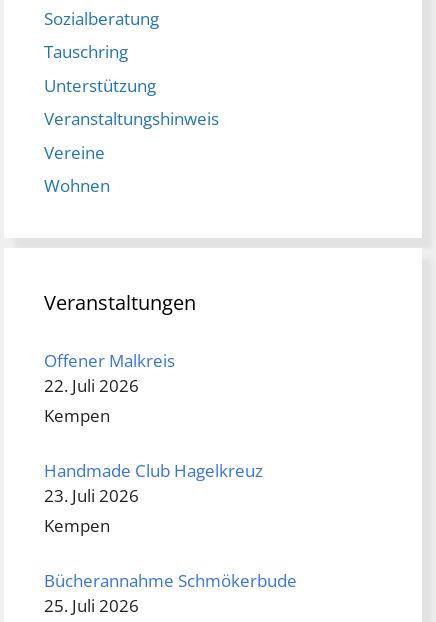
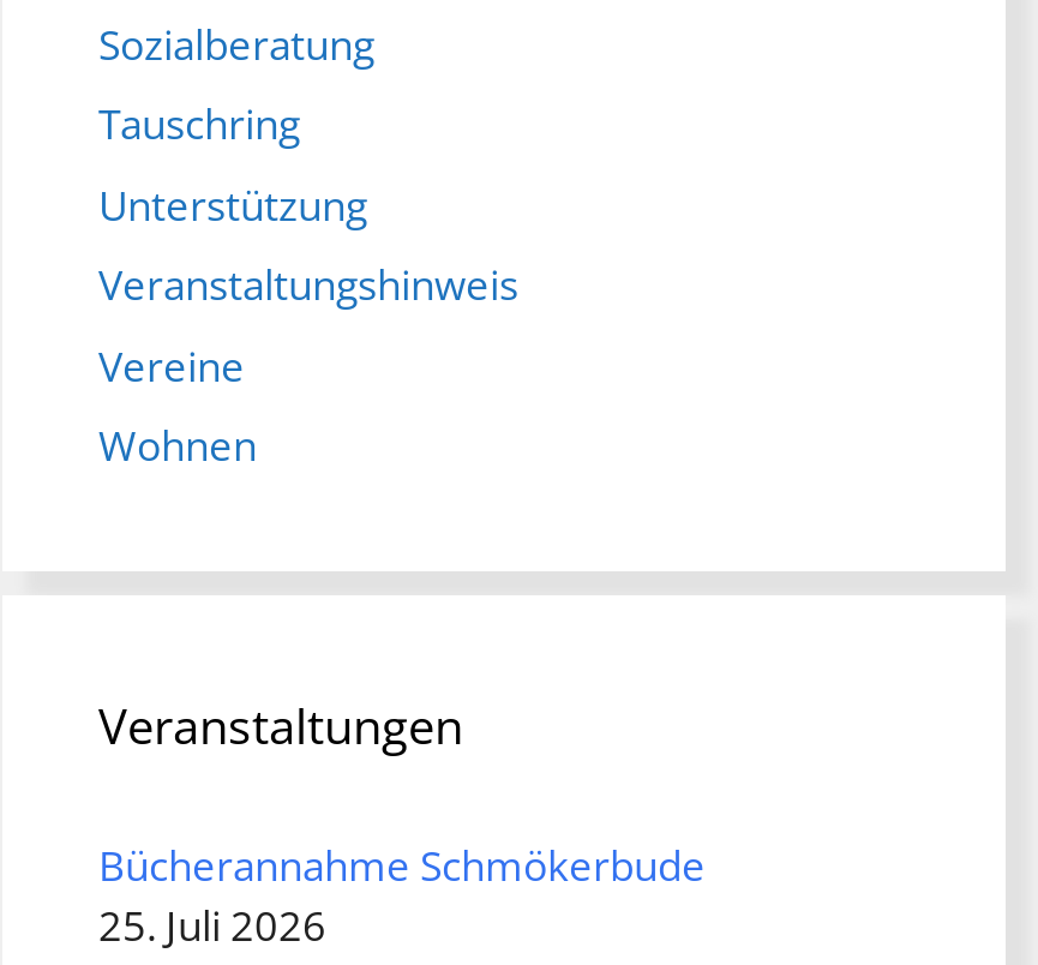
- Offener Malkreis
- 22. Juli 2026
- Kempen
- Handmade Club Hagelkreuz
- 23. Juli 2026
- Kempen
